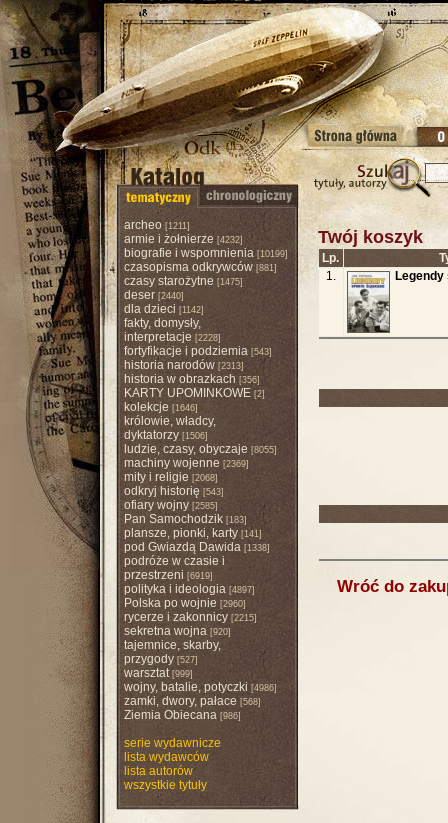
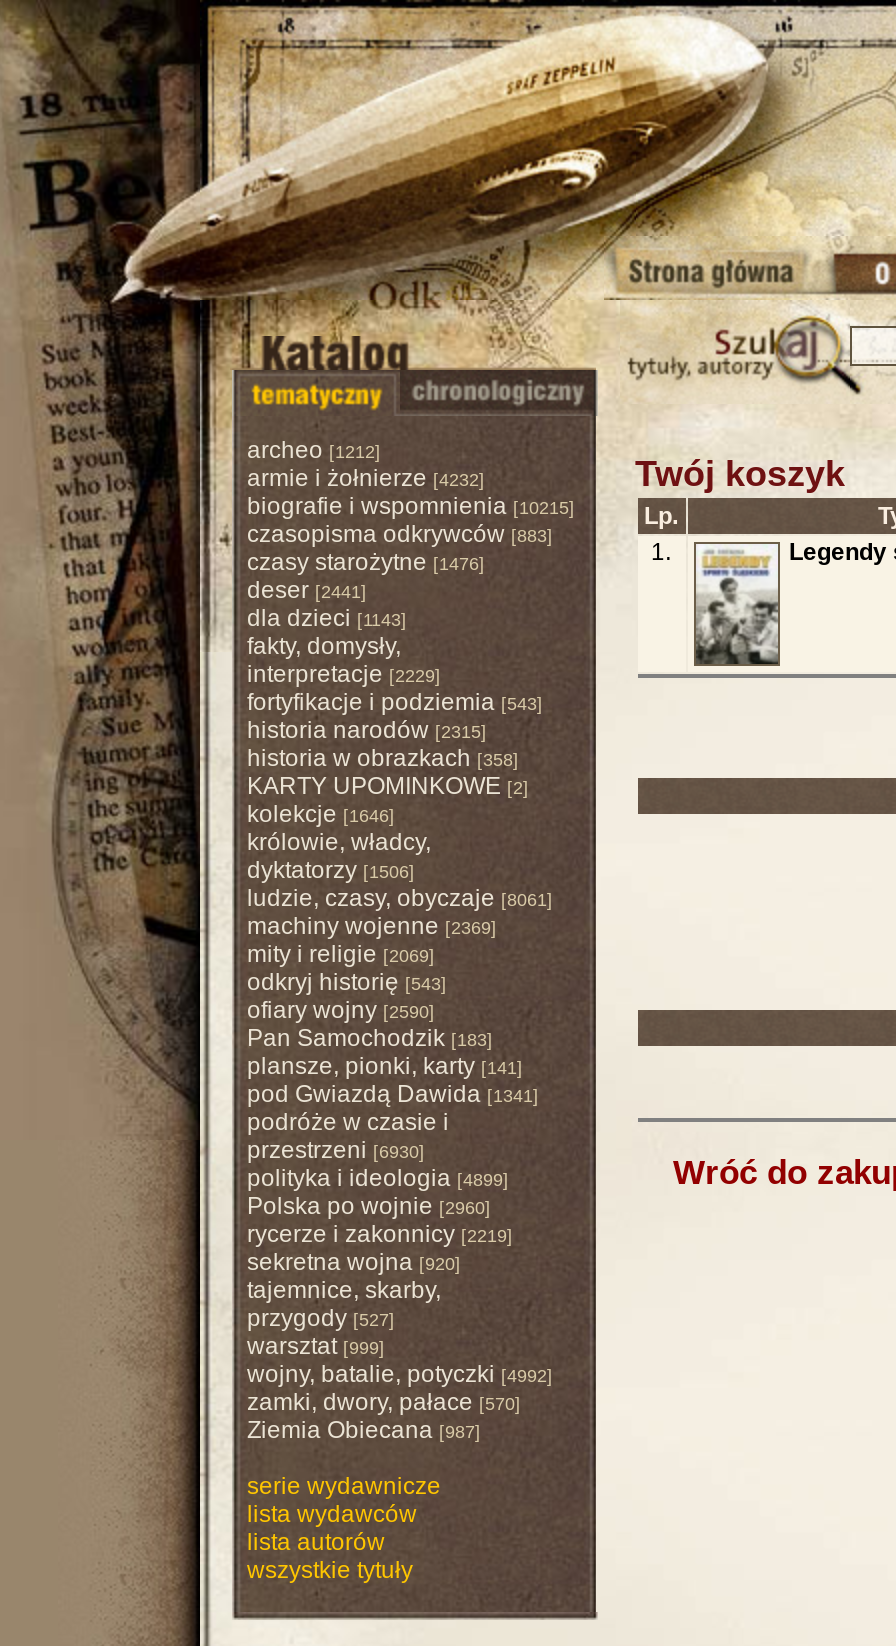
- archeo [1211]
+ archeo [1212]

- biografie i wspomnienia [10199]
+ biografie i wspomnienia [10215]

- czasopisma odkrywców [881]
+ czasopisma odkrywców [883]

- czasy starożytne [1475]
+ czasy starożytne [1476]

- deser [2440]
+ deser [2441]

- dla dzieci [1142]
+ dla dzieci [1143]

- interpretacje [2228]
+ interpretacje [2229]

- historia narodów [2313]
+ historia narodów [2315]

- historia w obrazkach [356]
+ historia w obrazkach [358]

- ludzie, czasy, obyczaje [8055]
+ ludzie, czasy, obyczaje [8061]

- mity i religie[2068]
+ mity i religie[2069]

- ofiary wojny [2585]
+ ofiary wojny [2590]

- pod Gwiazdą Dawida [1338]
+ pod Gwiazdą Dawida [1341]

- przestrzeni [6919]
+ przestrzeni [6930]

- polityka i ideologia [4897]
+ polityka i ideologia [4899]

- rycerze i zakonnicy [2215]
+ rycerze i zakonnicy [2219]

- wojny, batalie, potyczki [4986]
+ wojny, batalie, potyczki [4992]

- zamki, dwory, pałace [568]
+ zamki, dwory, pałace [570]

- Ziemia Obiecana [986]
+ Ziemia Obiecana [987]
